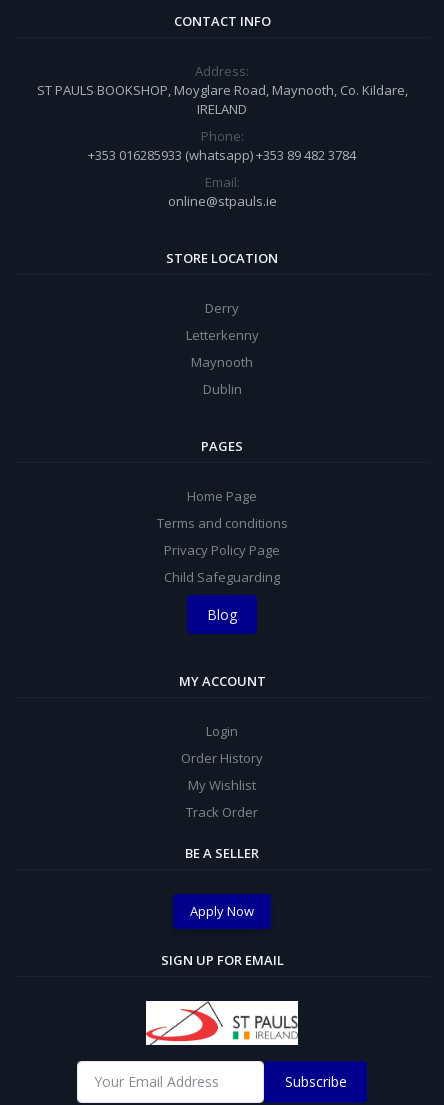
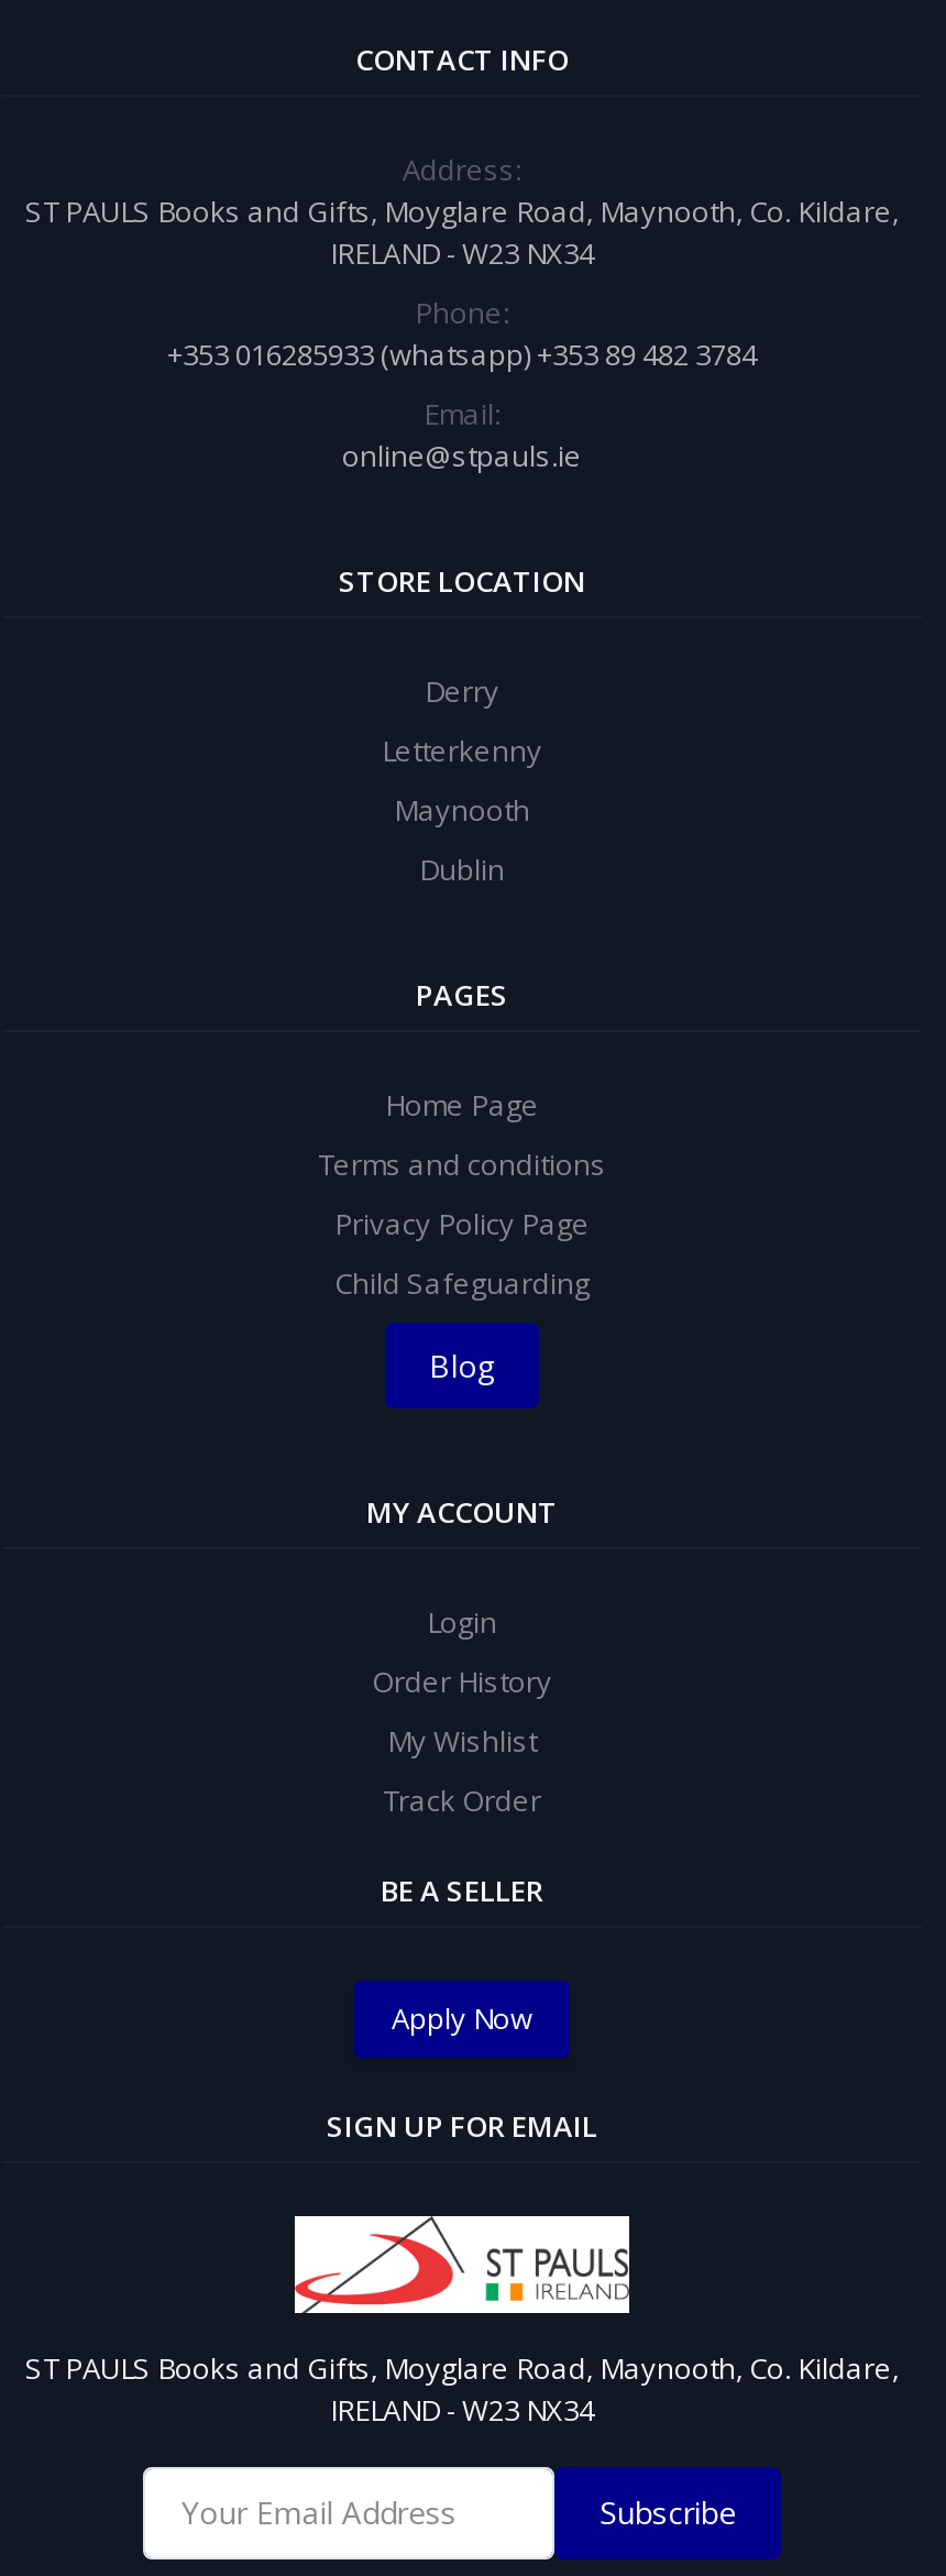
- ST PAULS BOOKSHOP, Moyglare Road, Maynooth, Co. Kildare,
- IRELAND
+ ST PAULS Books and Gifts, Moyglare Road, Maynooth, Co. Kildare,
+ IRELAND - W23 NX34

+ ST PAULS Books and Gifts, Moyglare Road, Maynooth, Co. Kildare,
+ IRELAND - W23 NX34
